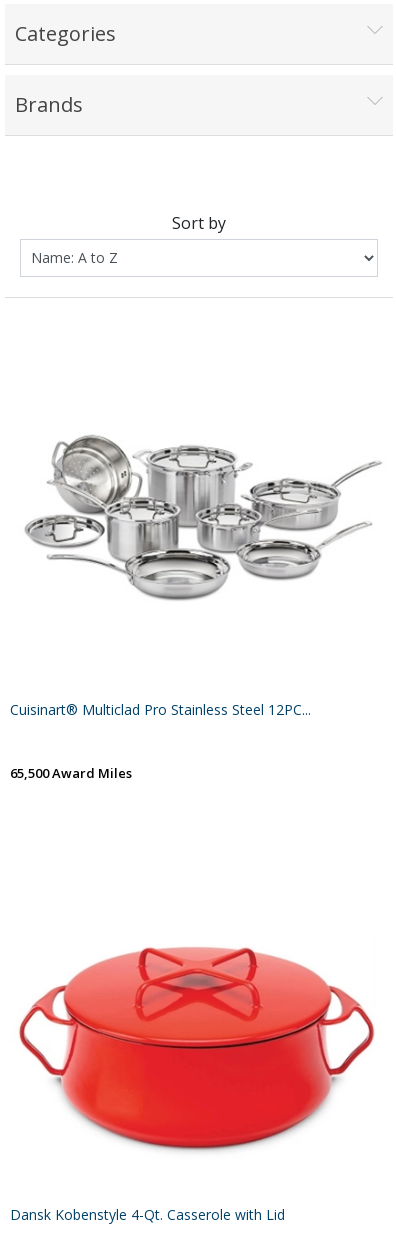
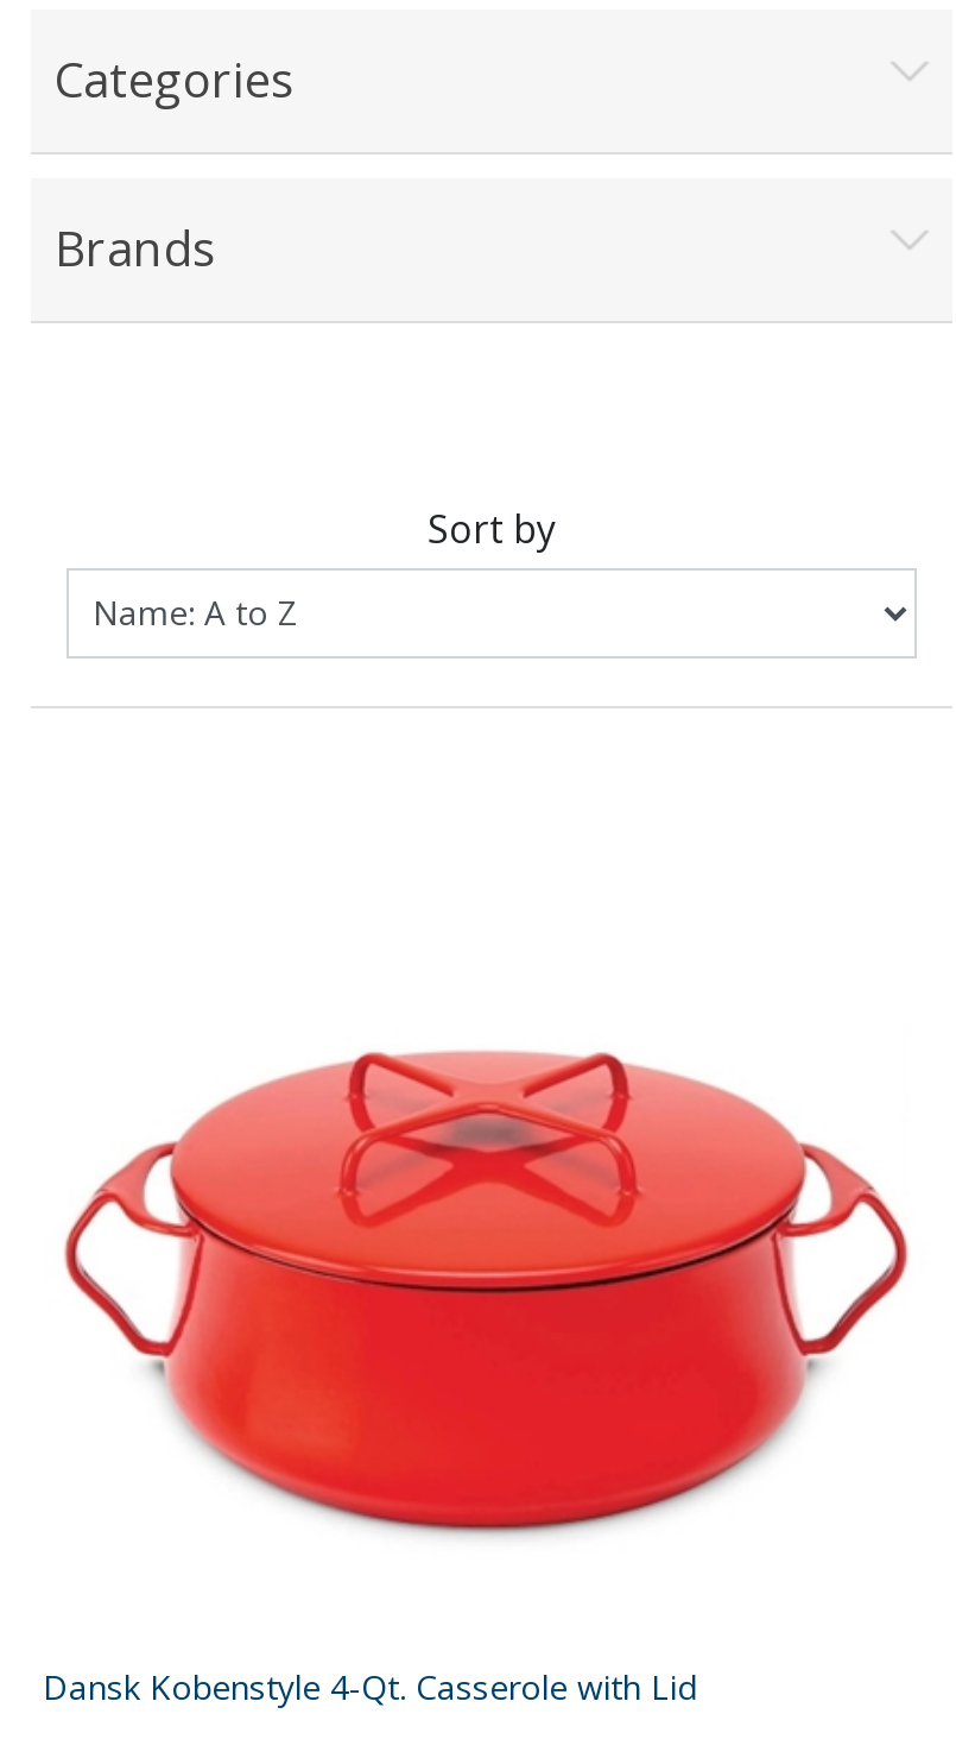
- [image]

- Cuisinart® Multiclad Pro Stainless Steel 12PC...
- 65,500 Award Miles
